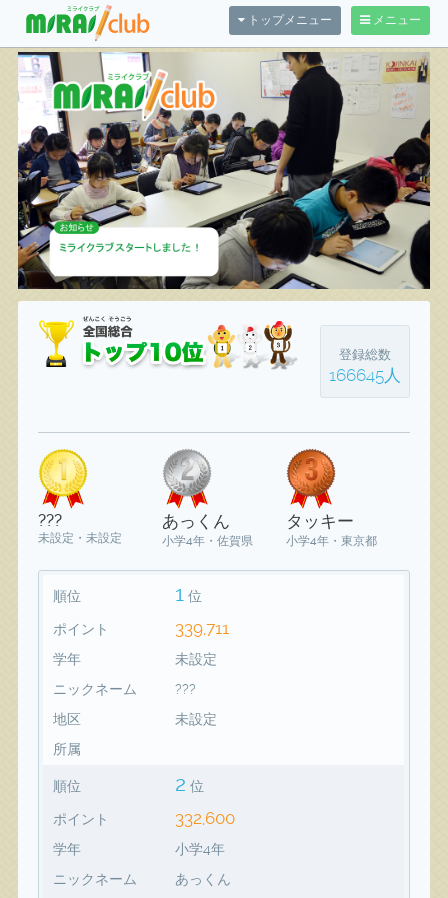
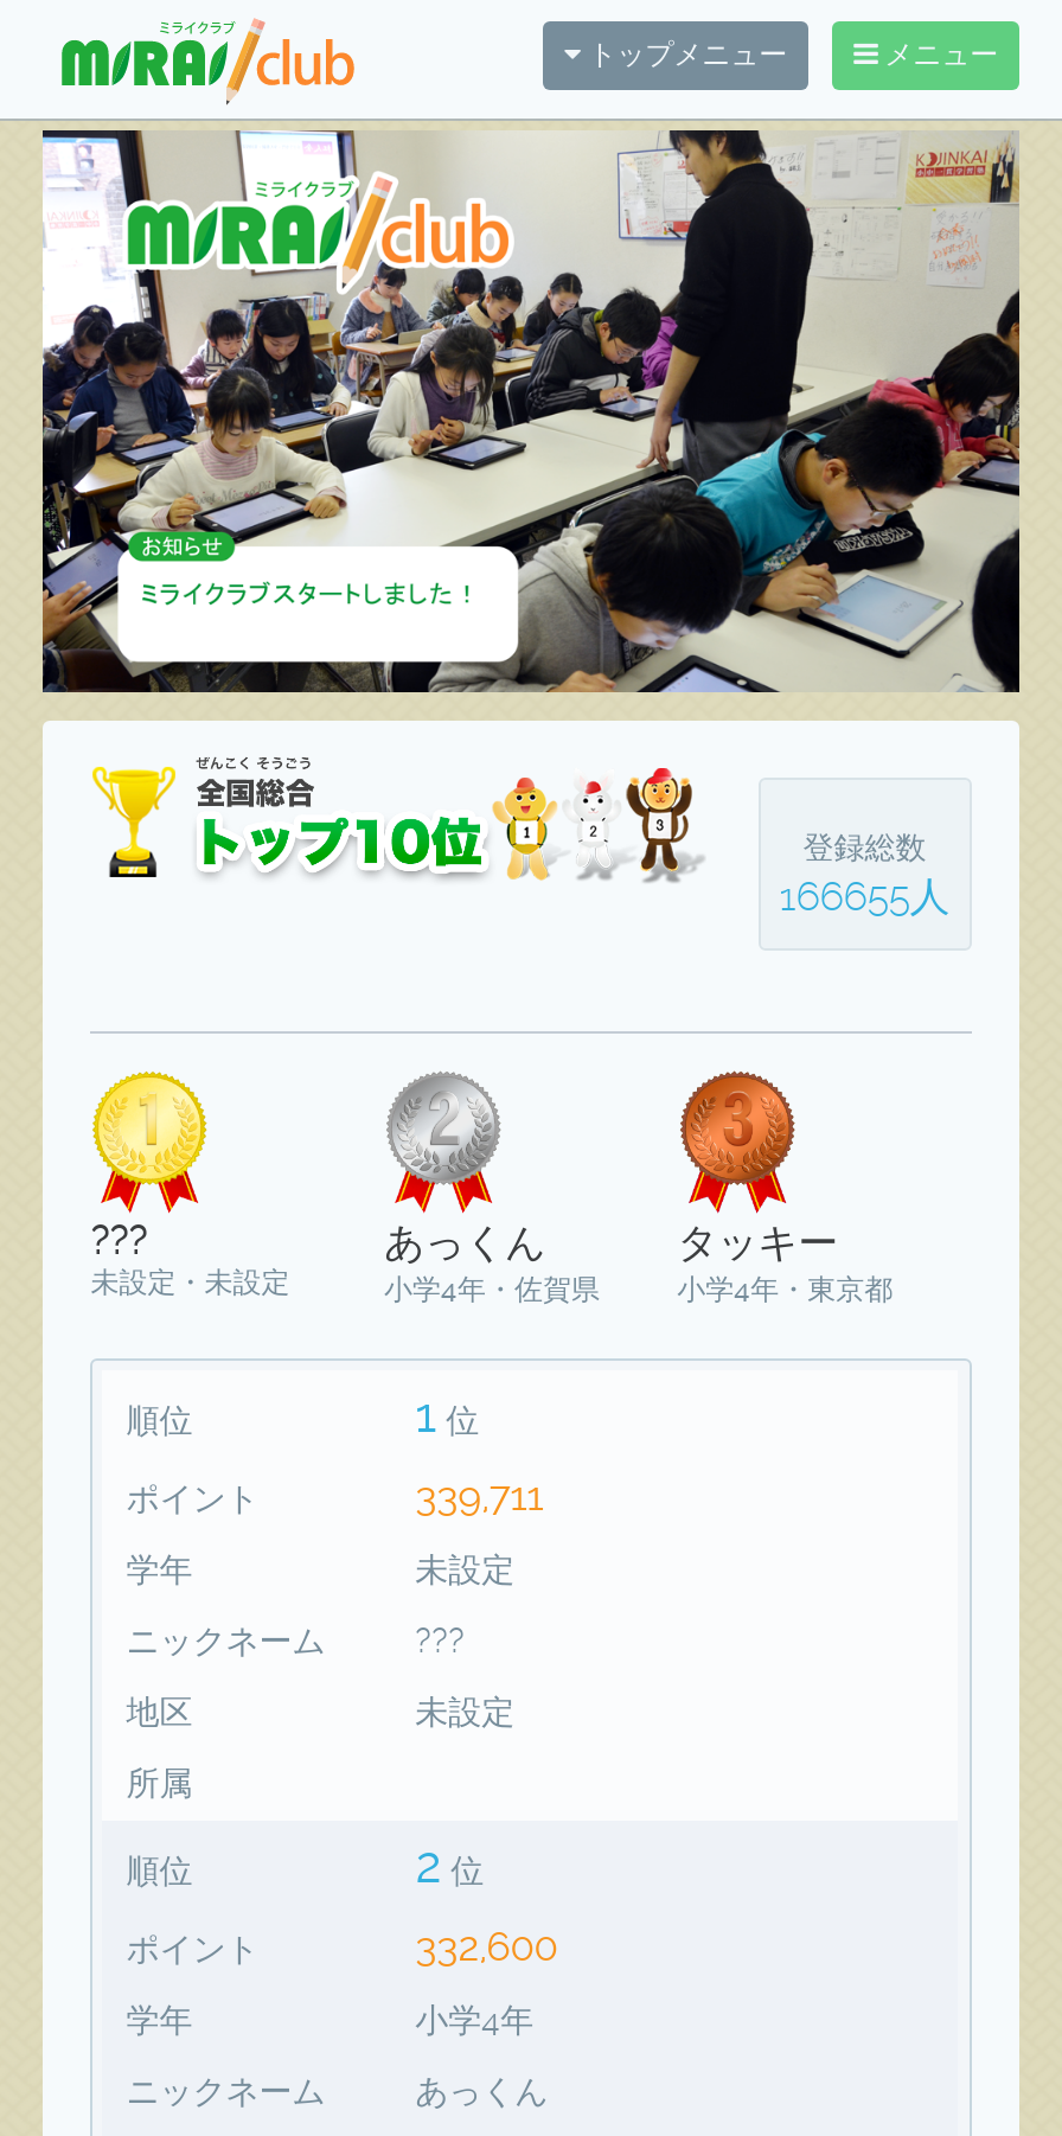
- 166645人
+ 166655人
